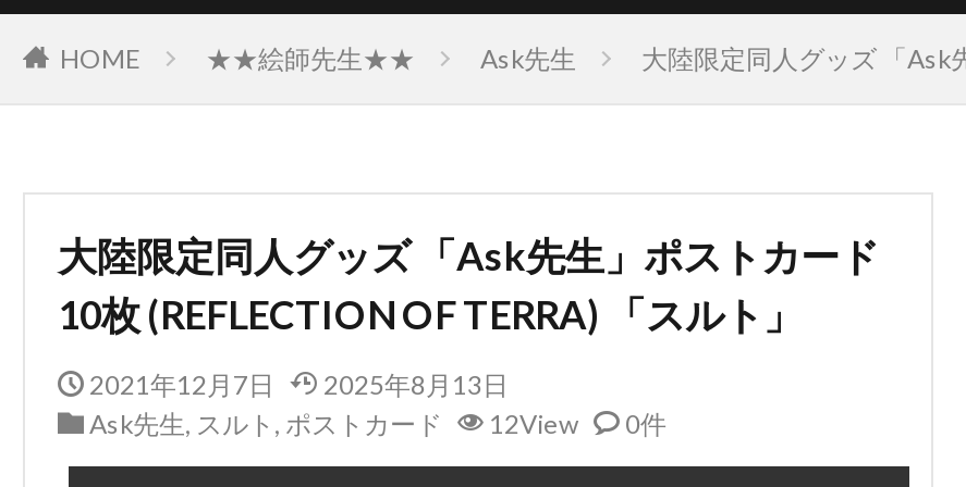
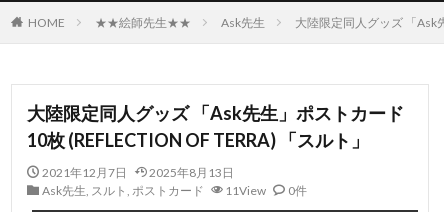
- Ask先生,スルト,ポストカード 12View 0件
+ Ask先生,スルト,ポストカード 11View 0件
